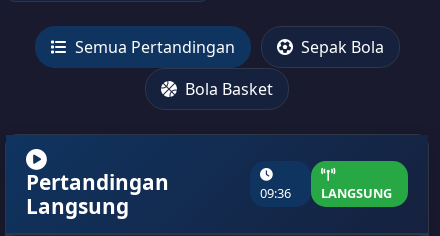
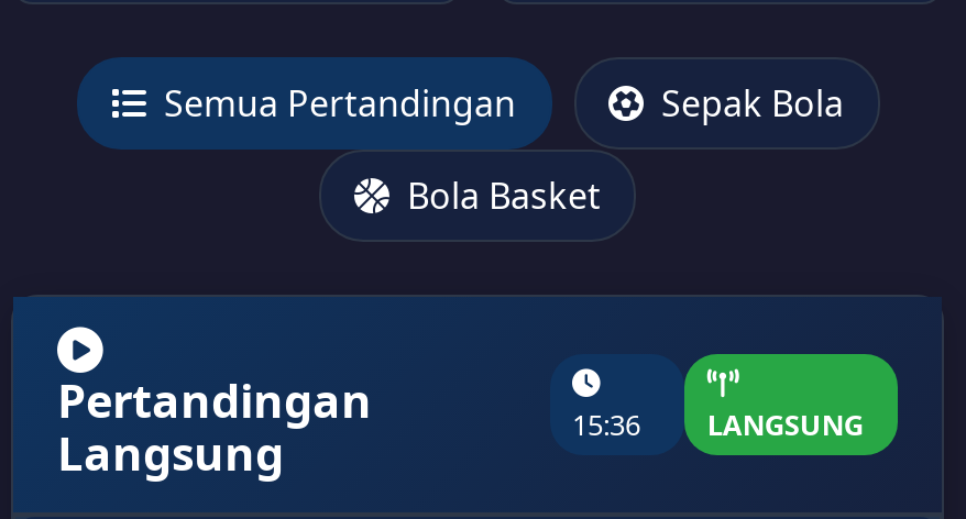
- 09:36 LANGSUNG
+ 15:36 LANGSUNG
